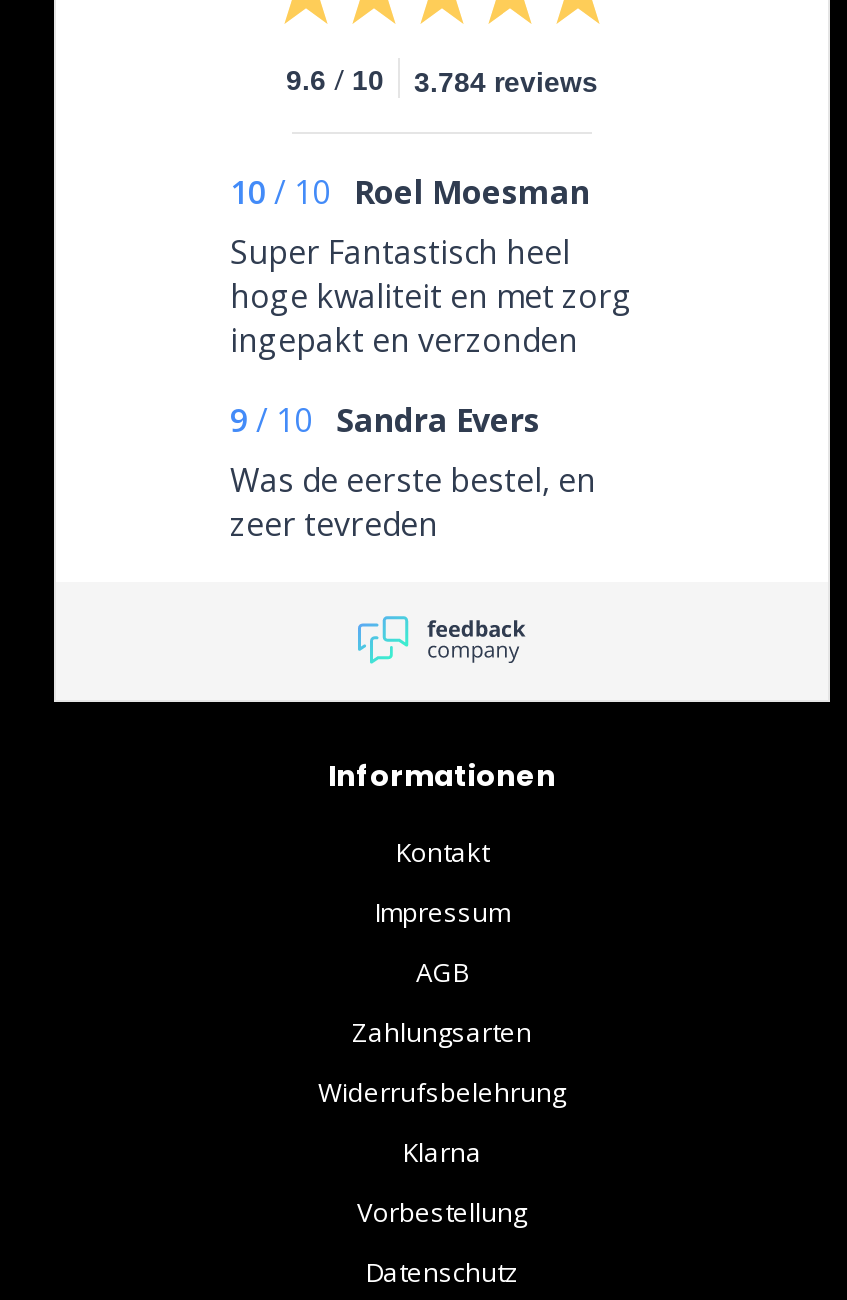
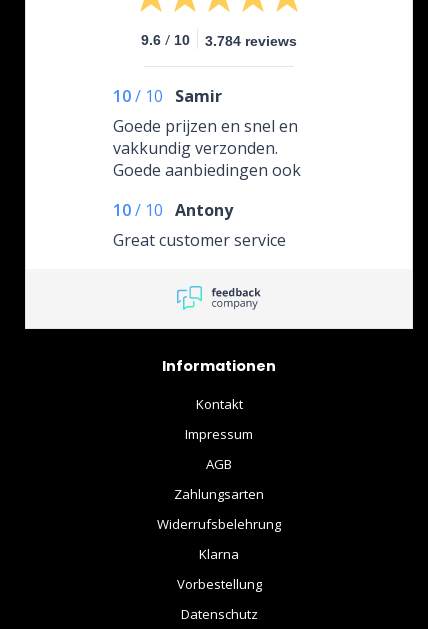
- 10 / 10 Roel Moesman
- Super Fantastisch heel
- hoge kwaliteit en met zorg
- ingepakt en verzonden
+ 10 / 10 Samir
+ Goede prijzen en snel en
+ vakkundig verzonden.
+ Goede aanbiedingen ook

- 9 / 10 Sandra Evers
- Was de eerste bestel, en
- zeer tevreden
+ 10 / 10 Antony
+ Great customer service
